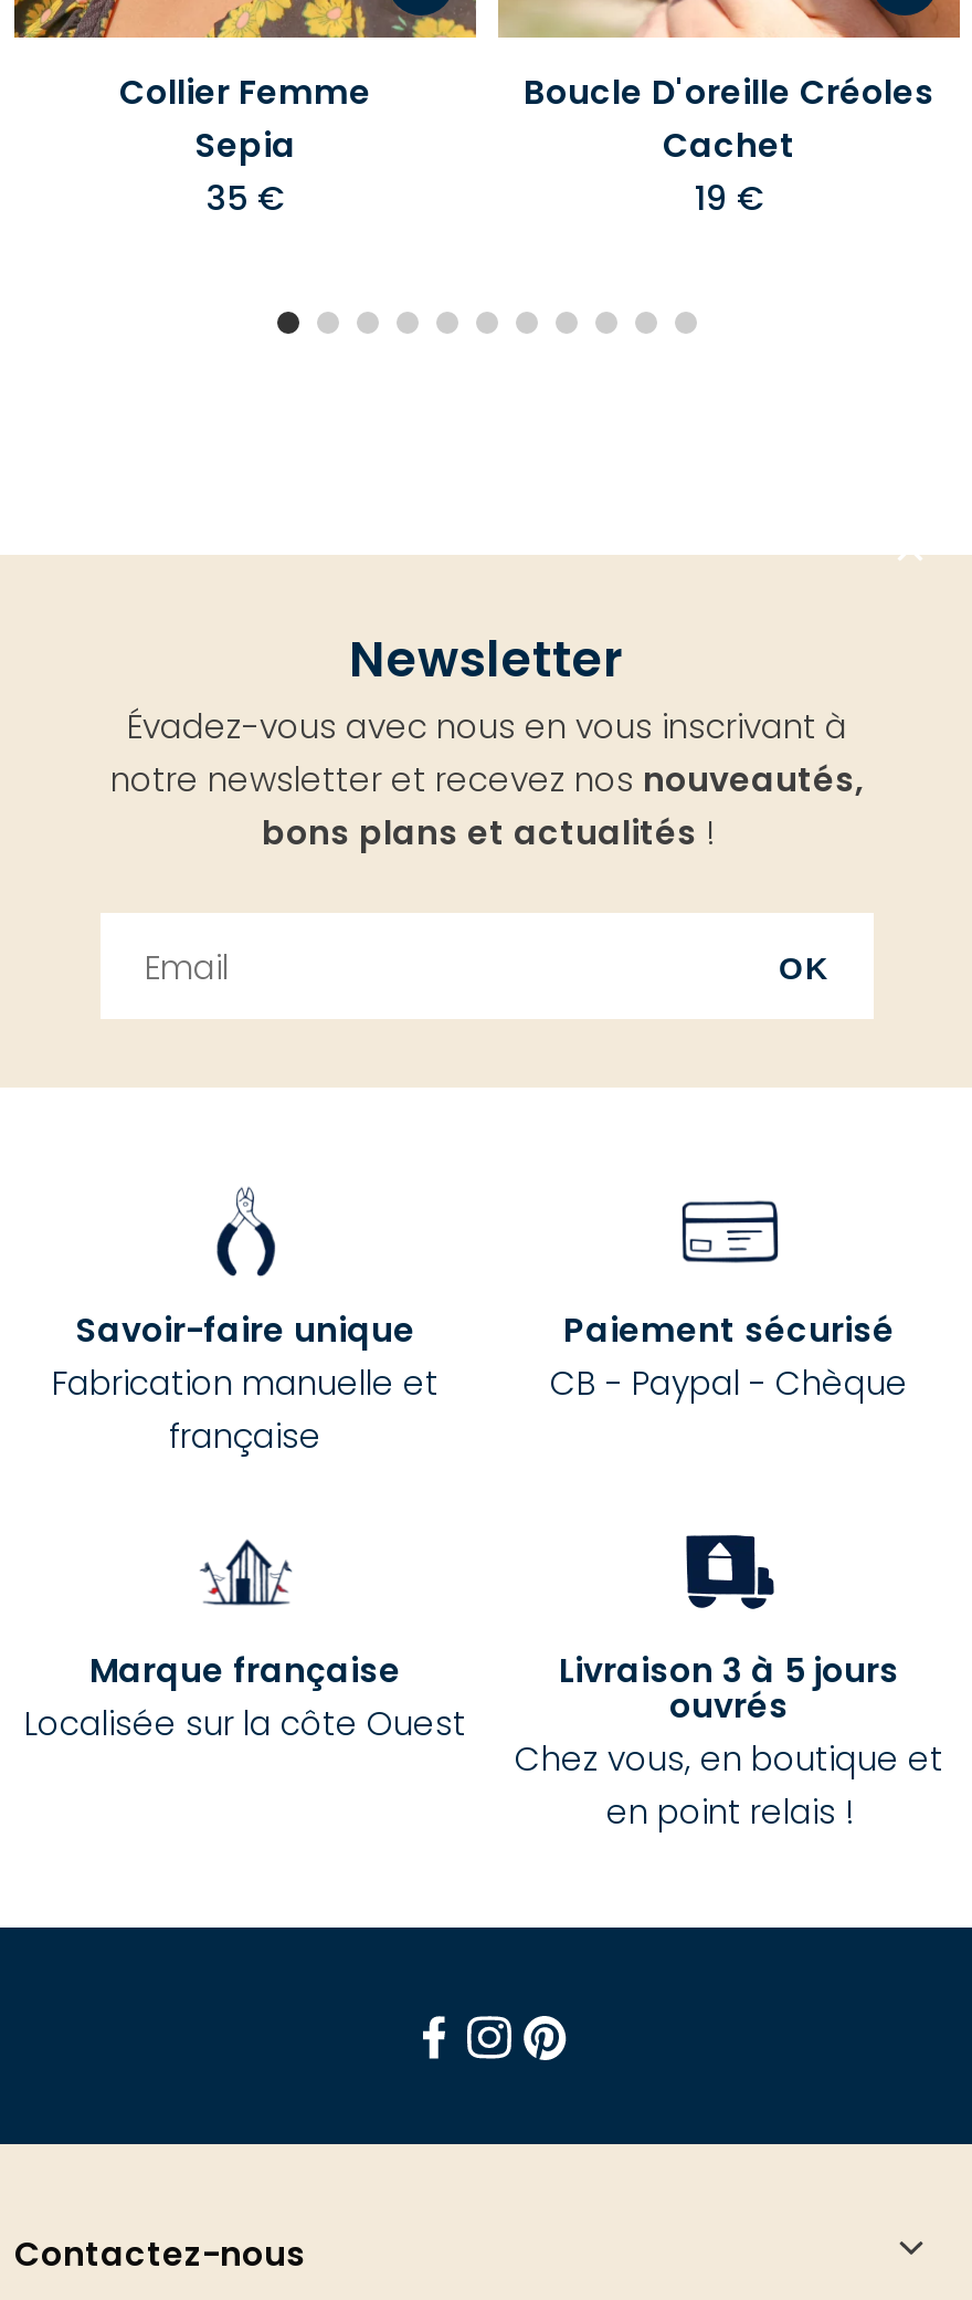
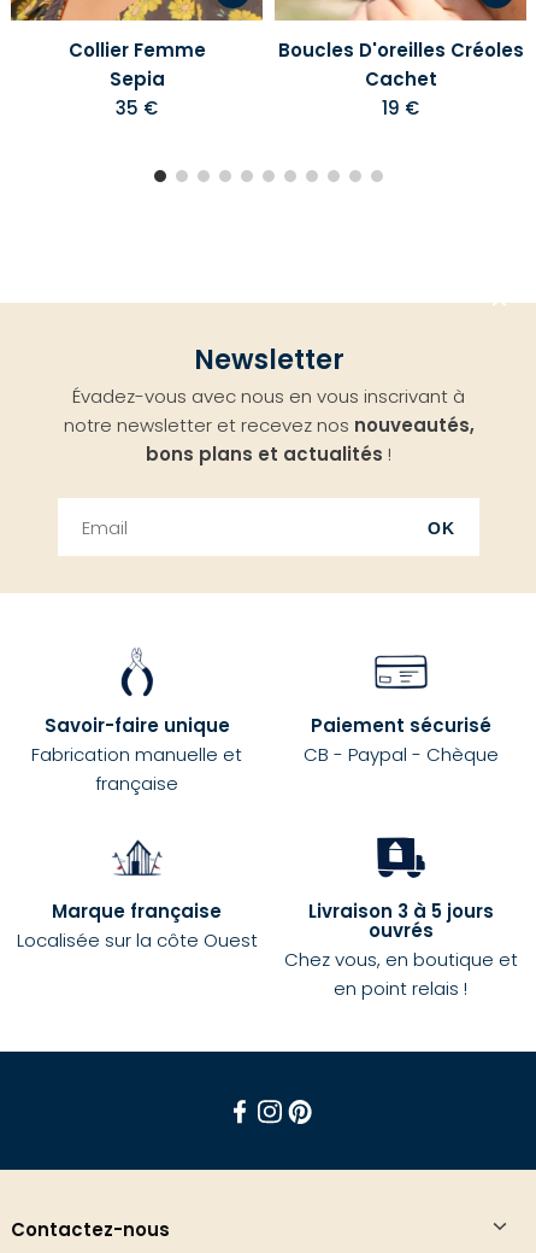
- Boucle D'oreille Créoles
+ Boucles D'oreilles Créoles
